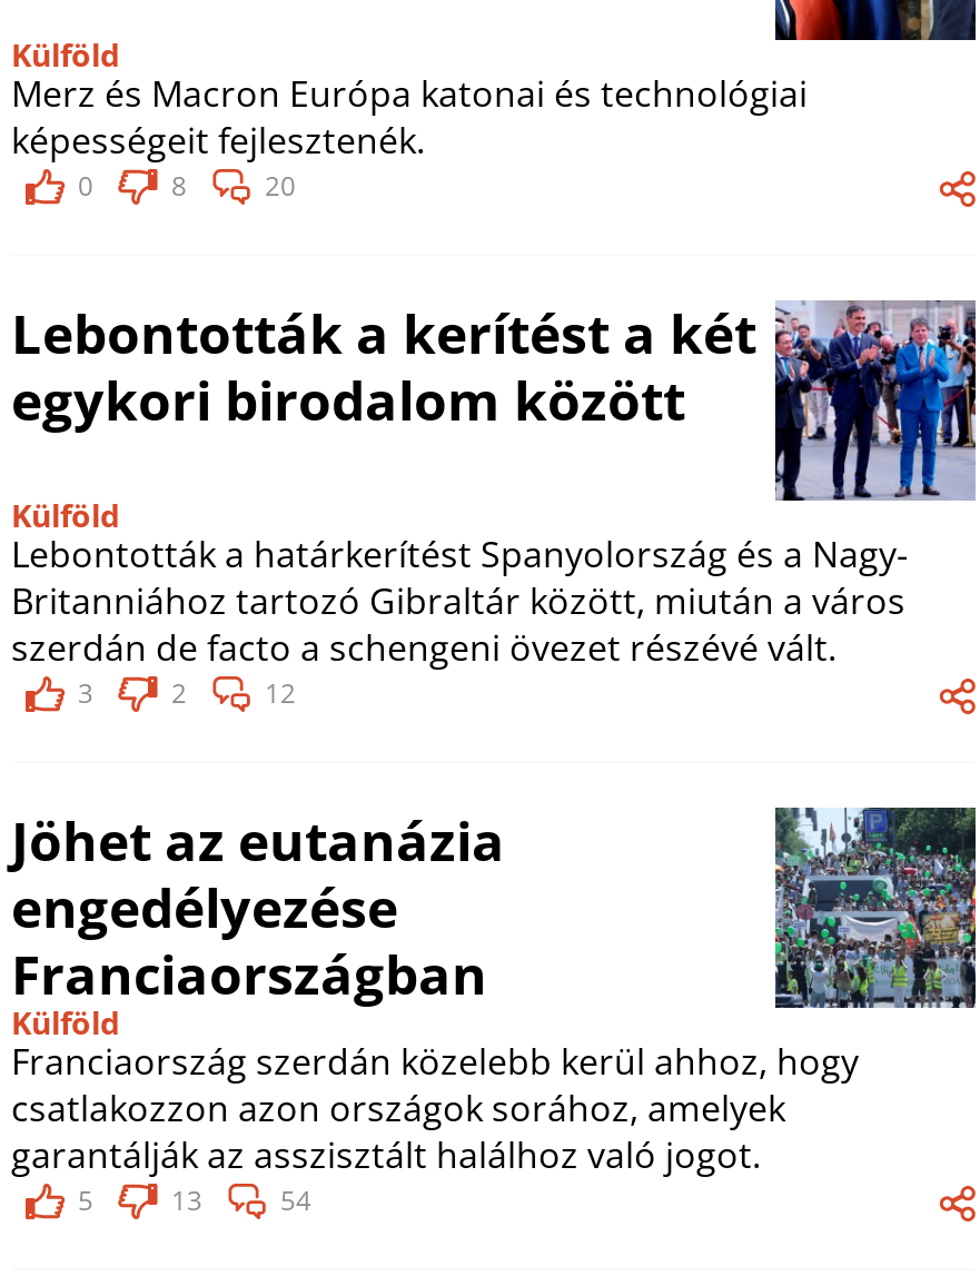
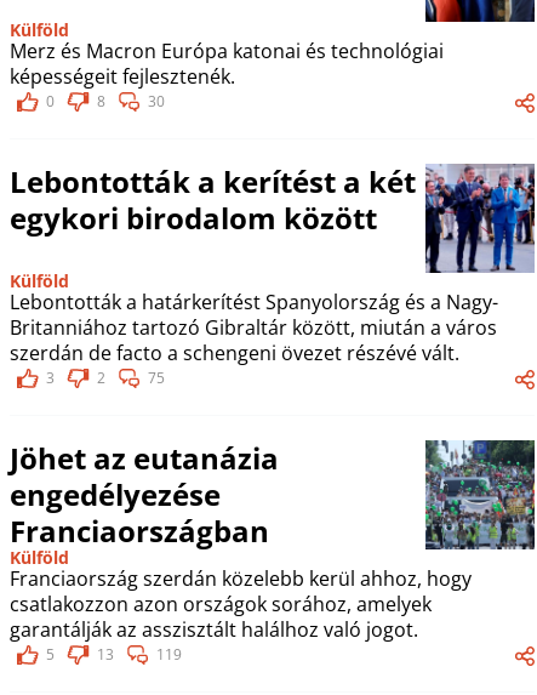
- 20
+ 30

- 12
+ 75

- 54
+ 119
